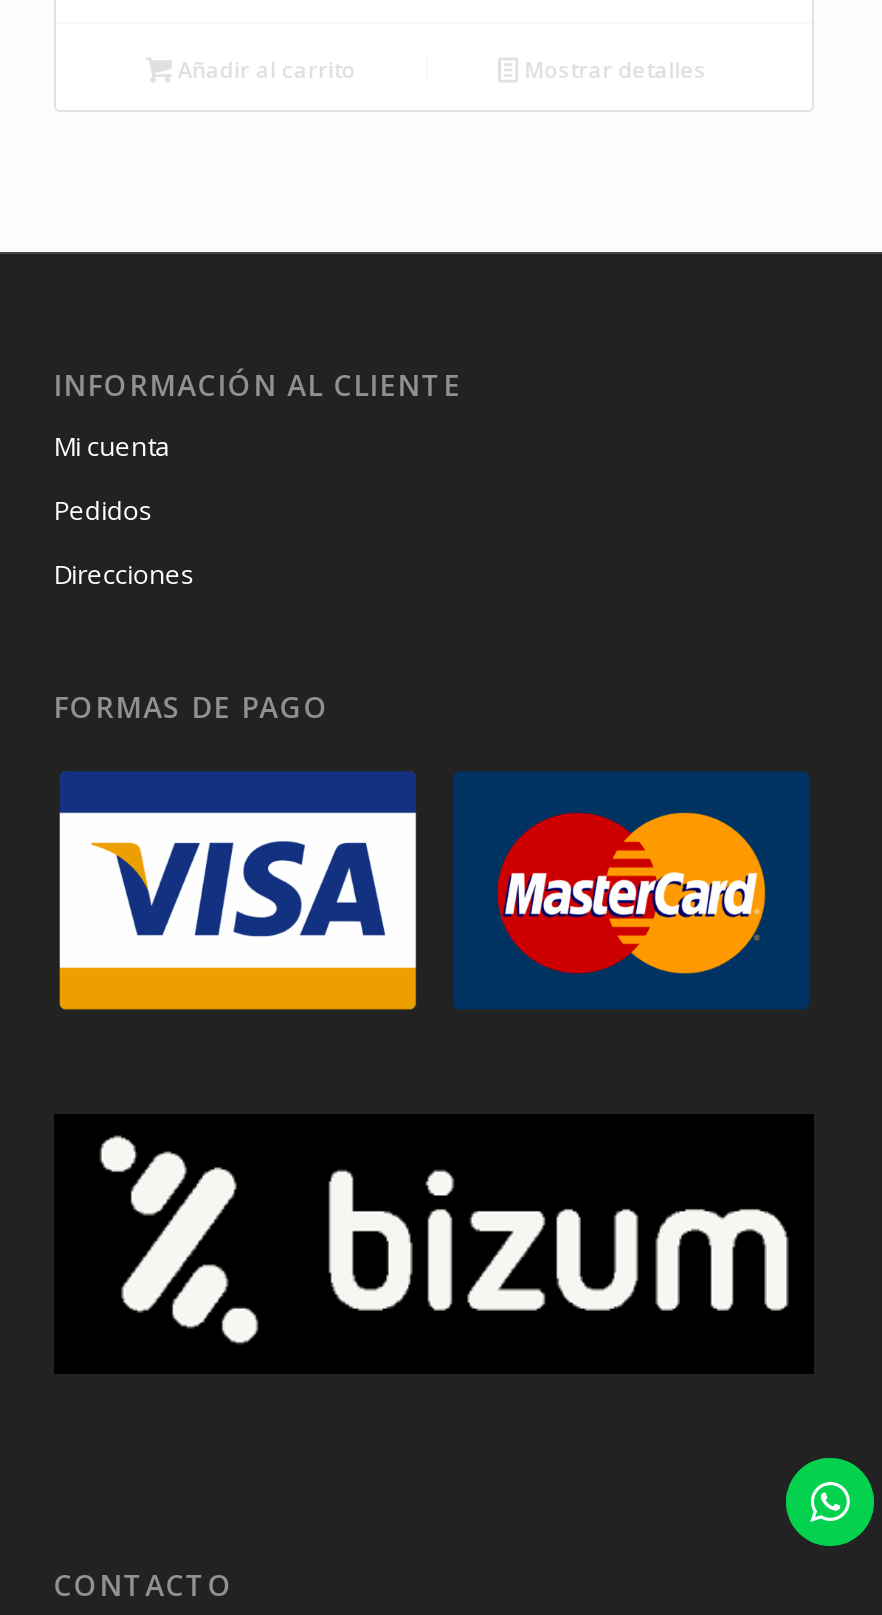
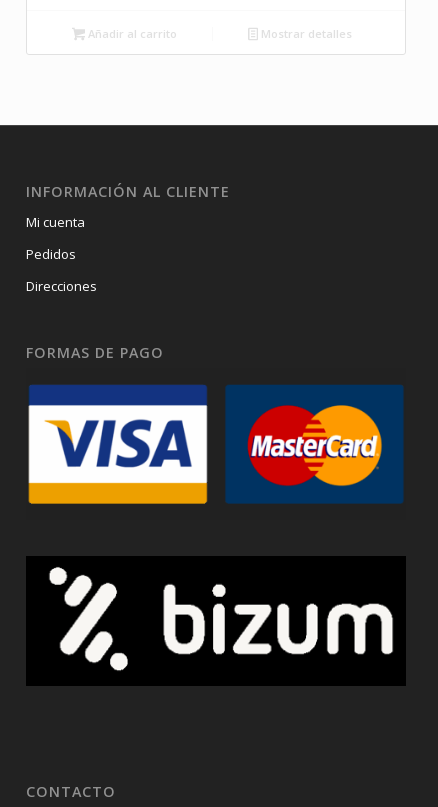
- [image]
